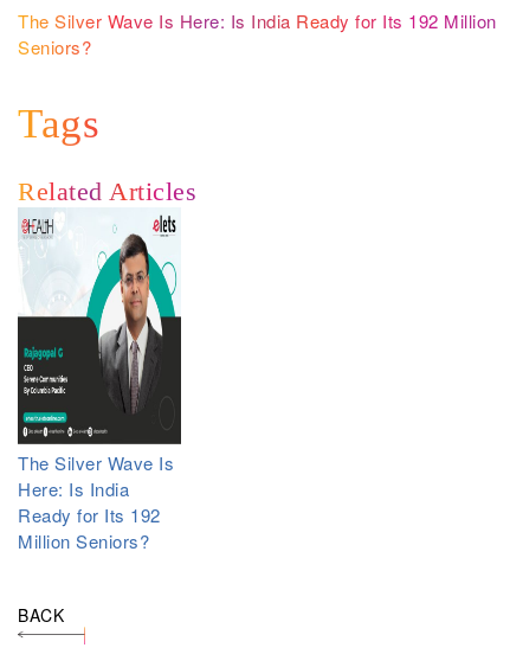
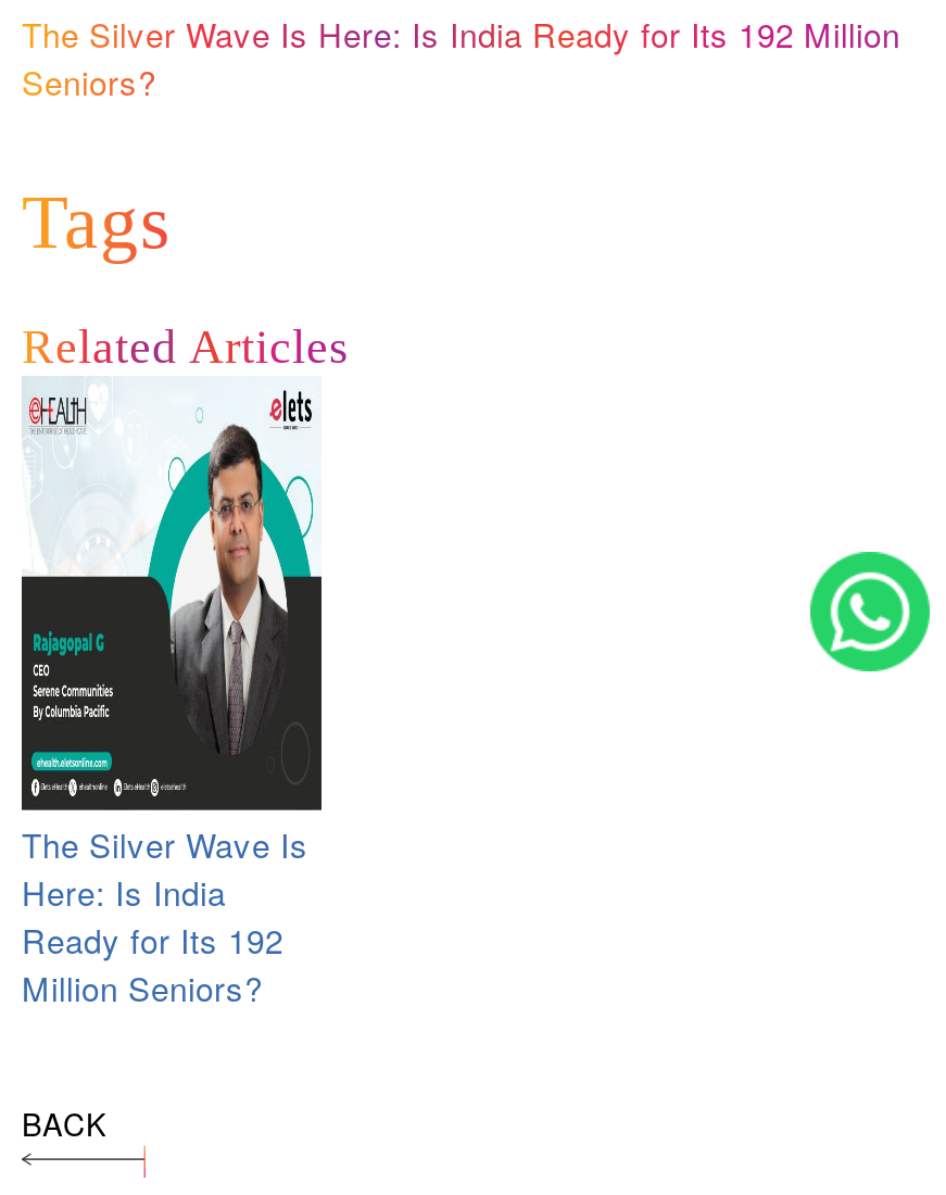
+ [image]
